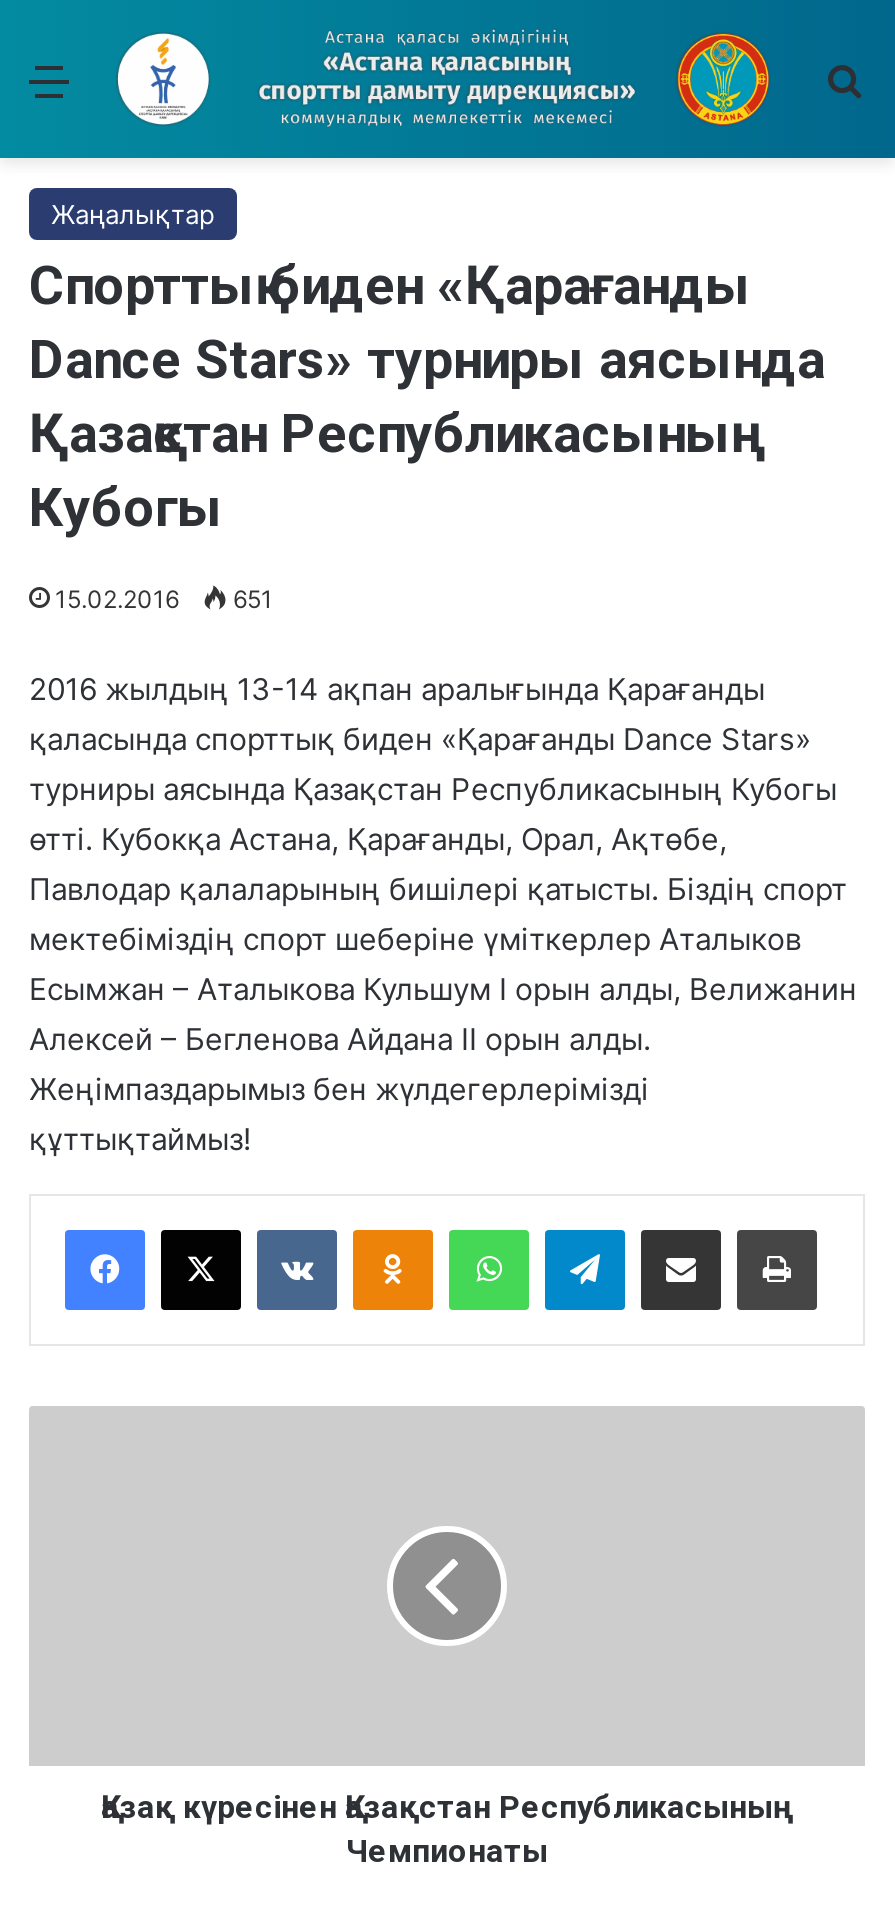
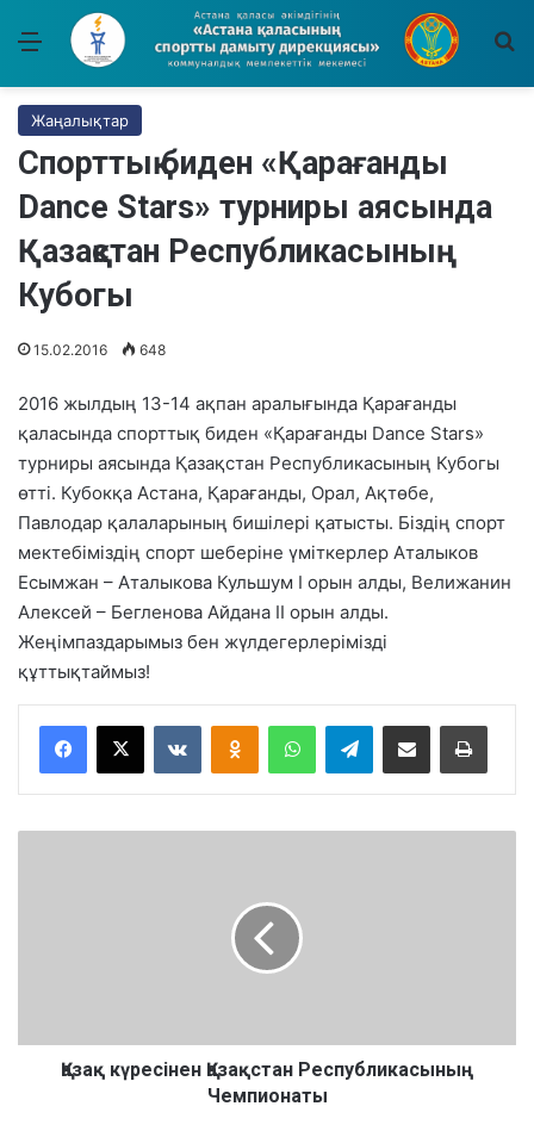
- 15.02.2016 651
+ 15.02.2016 648
